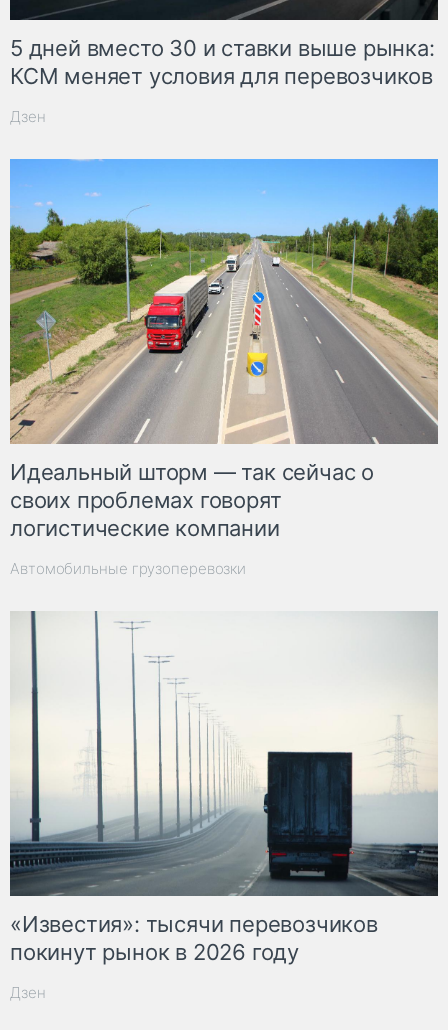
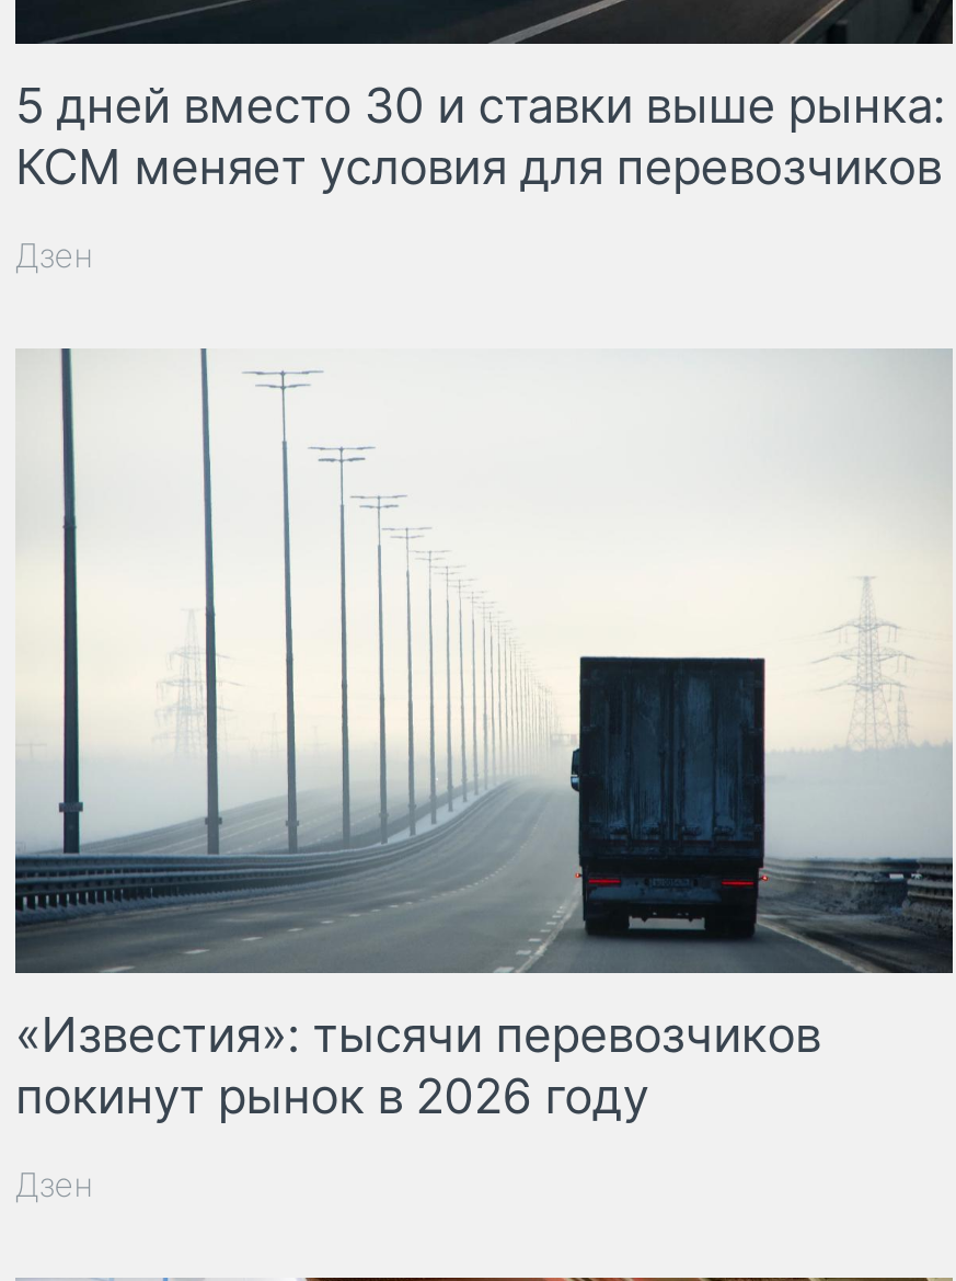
- [image]
- Идеальный шторм — так сейчас о
- своих проблемах говорят
- логистические компании
- Автомобильные грузоперевозки
